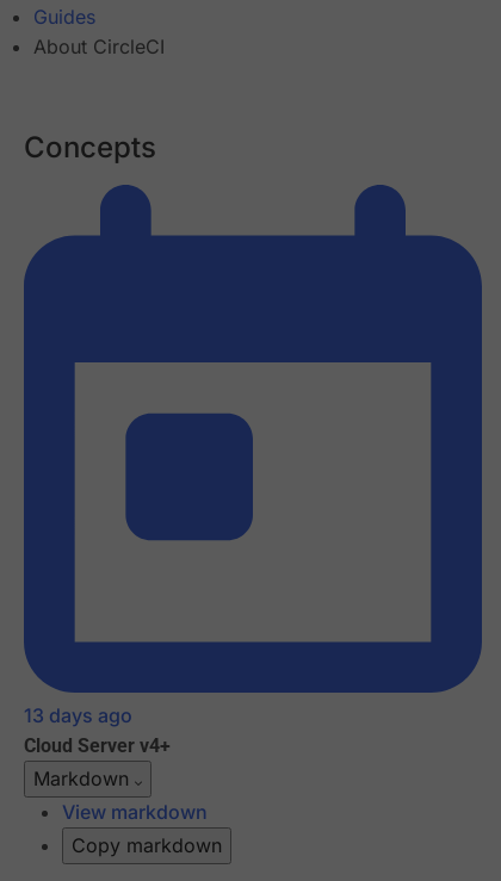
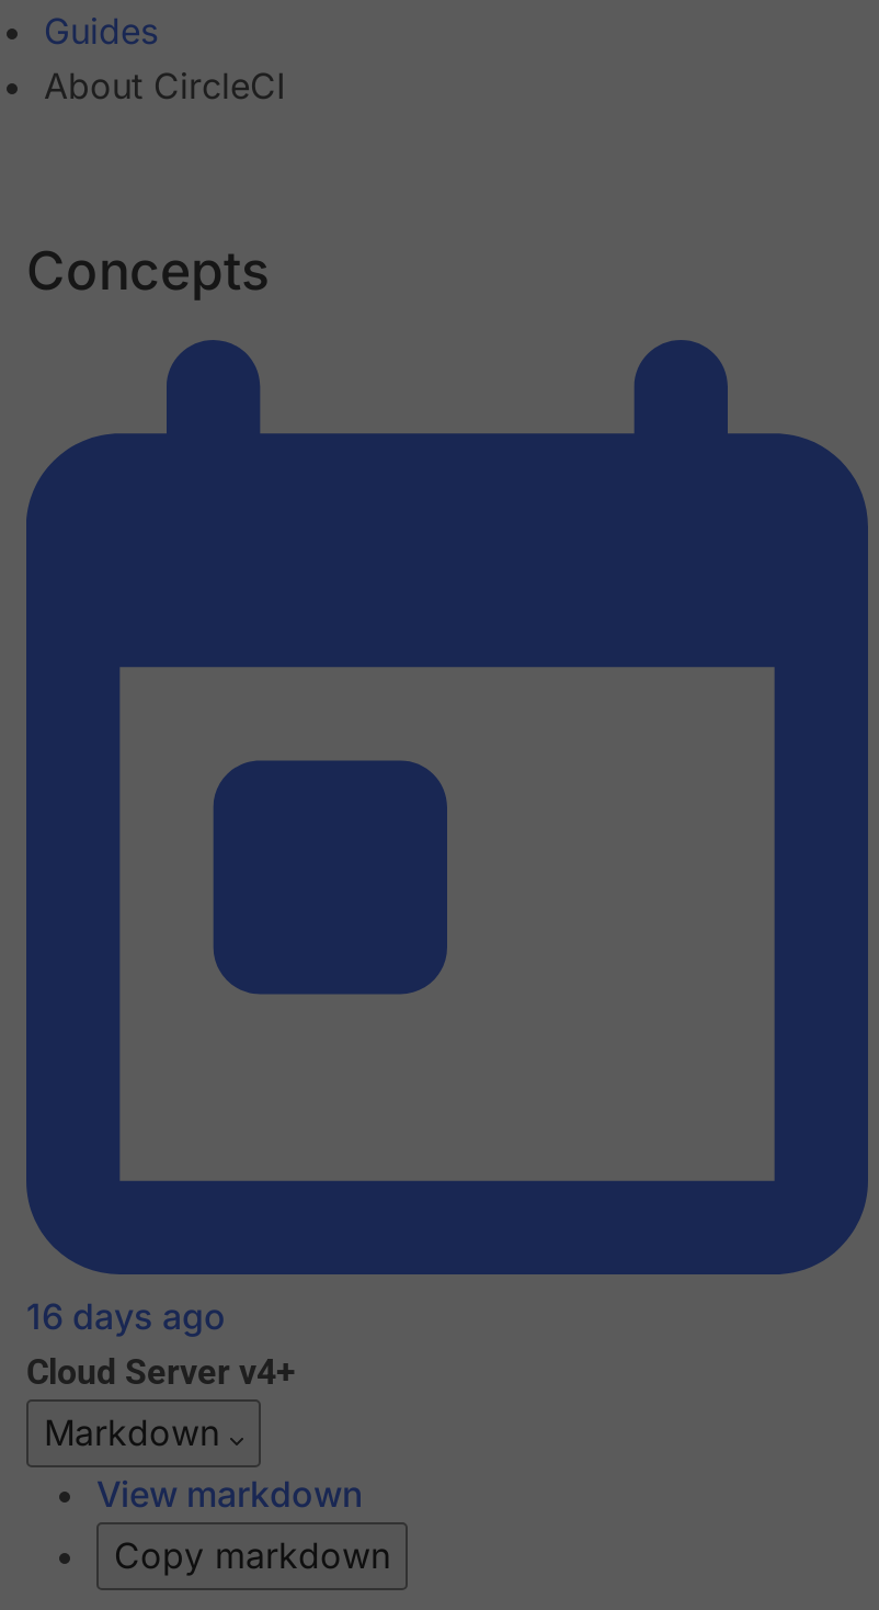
- 13 days ago
+ 16 days ago
